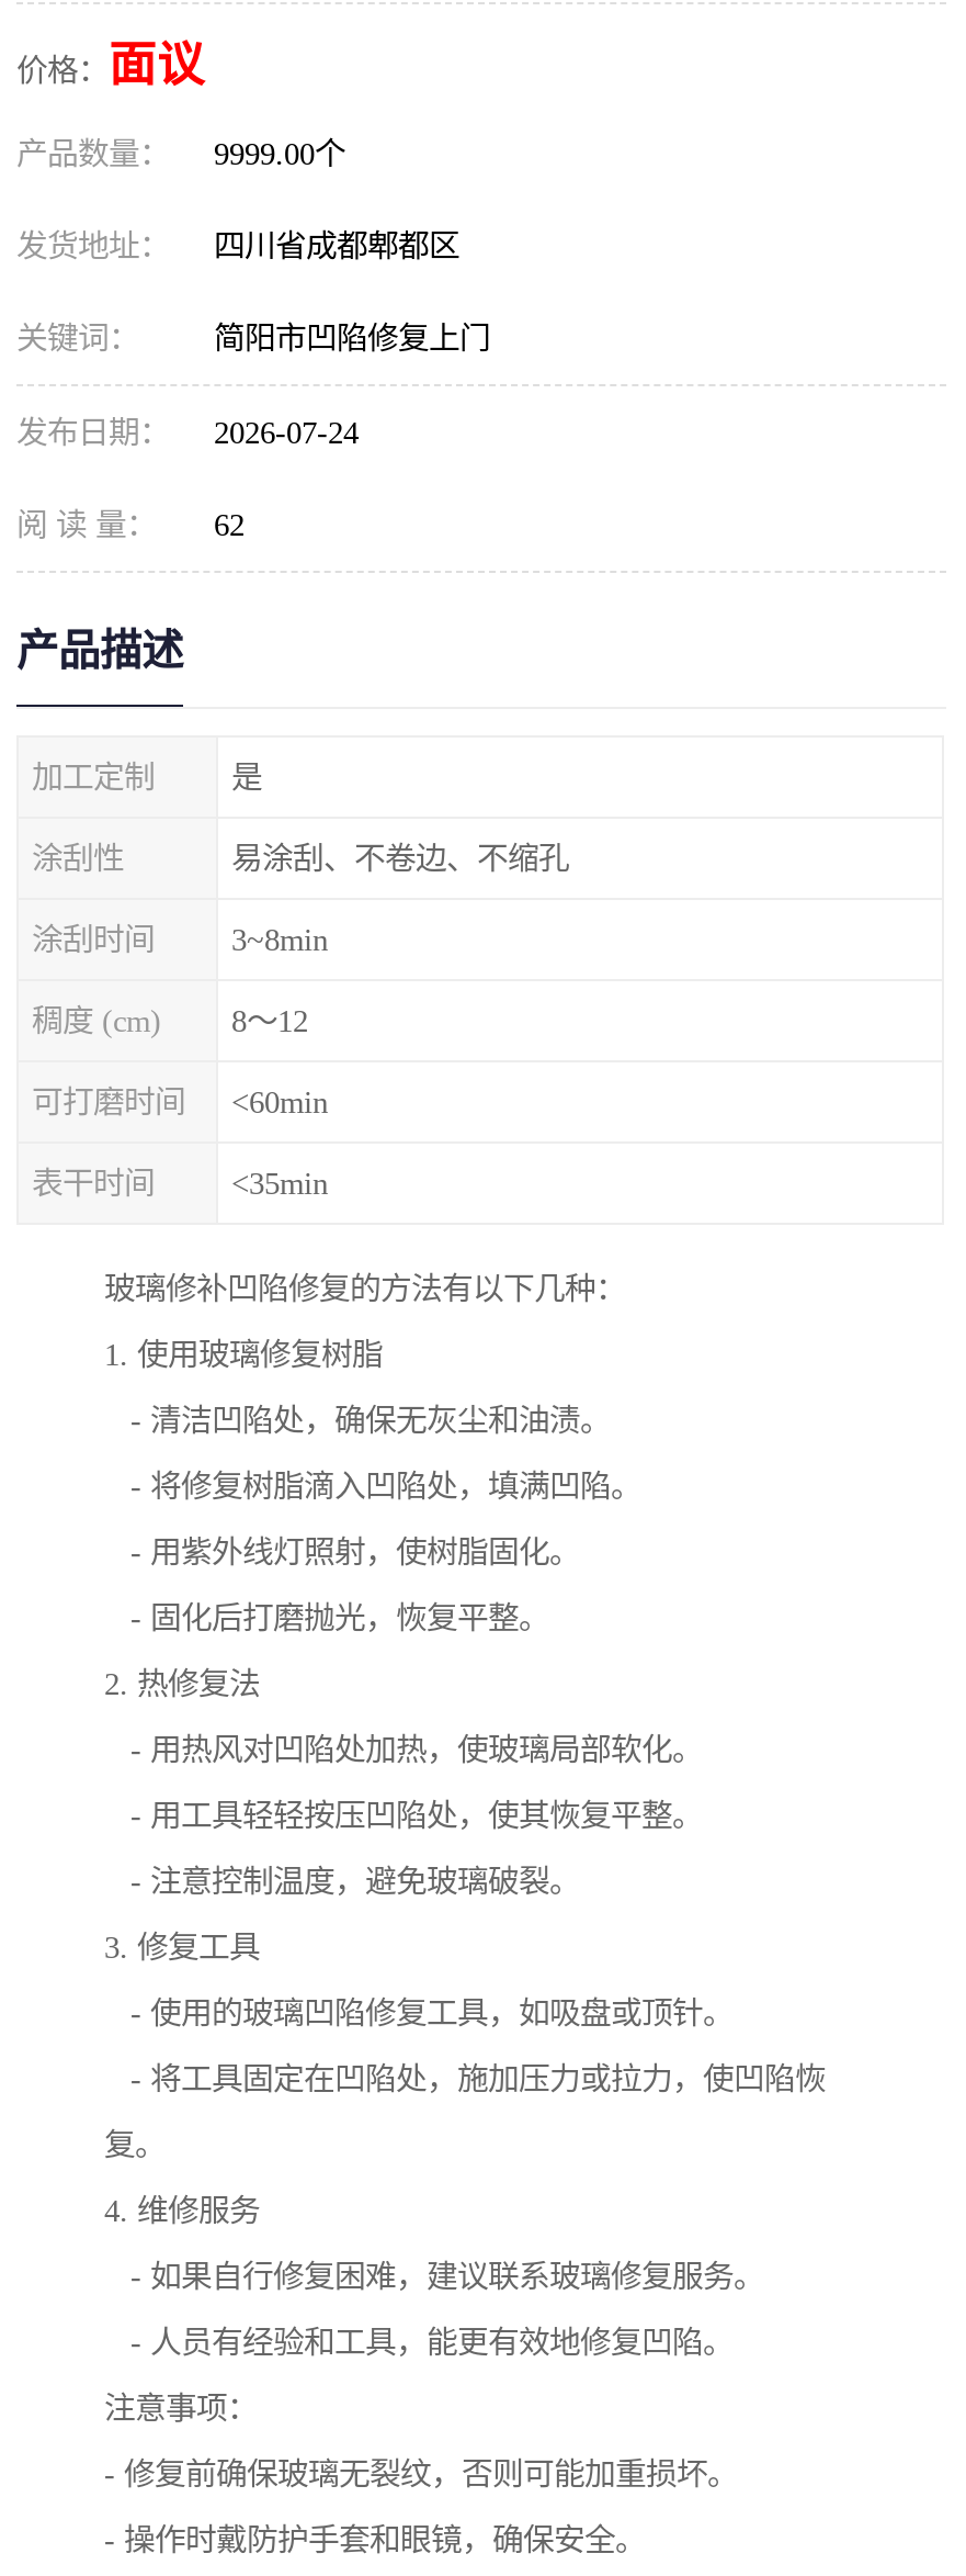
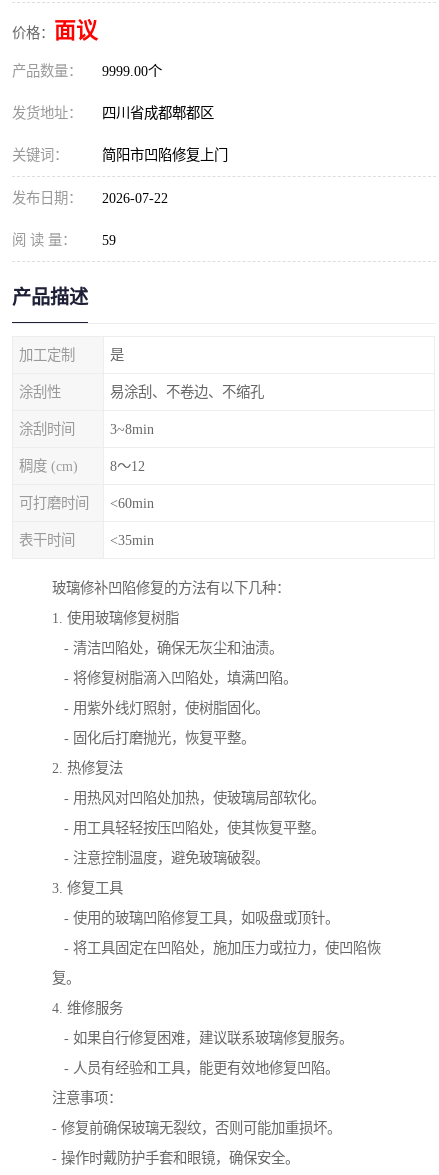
- 发布日期： 2026-07-24
+ 发布日期： 2026-07-22

- 阅 读 量： 62
+ 阅 读 量： 59
